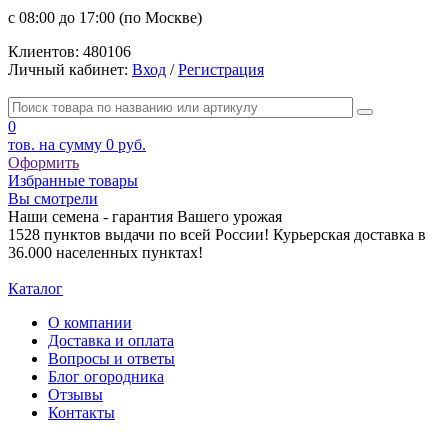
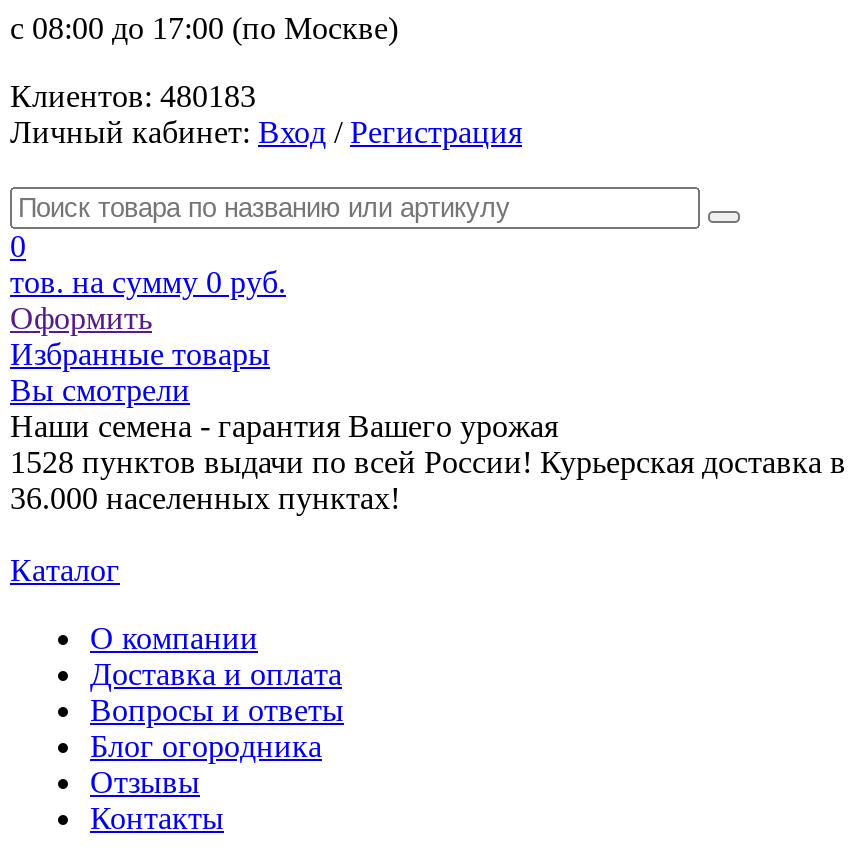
- Клиентов: 480106
+ Клиентов: 480183
